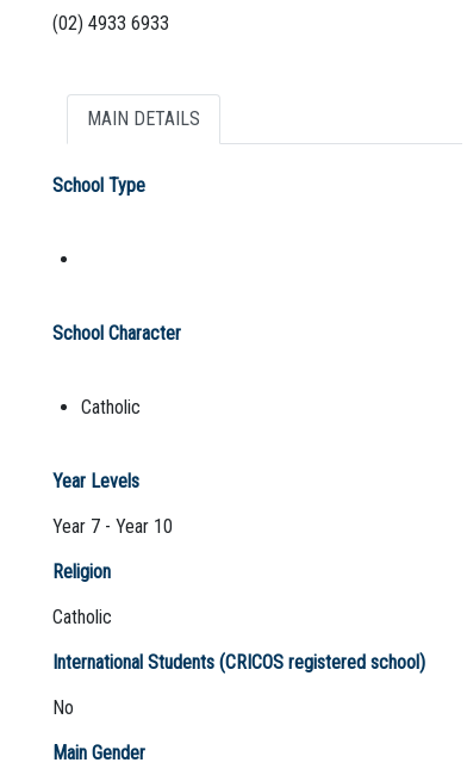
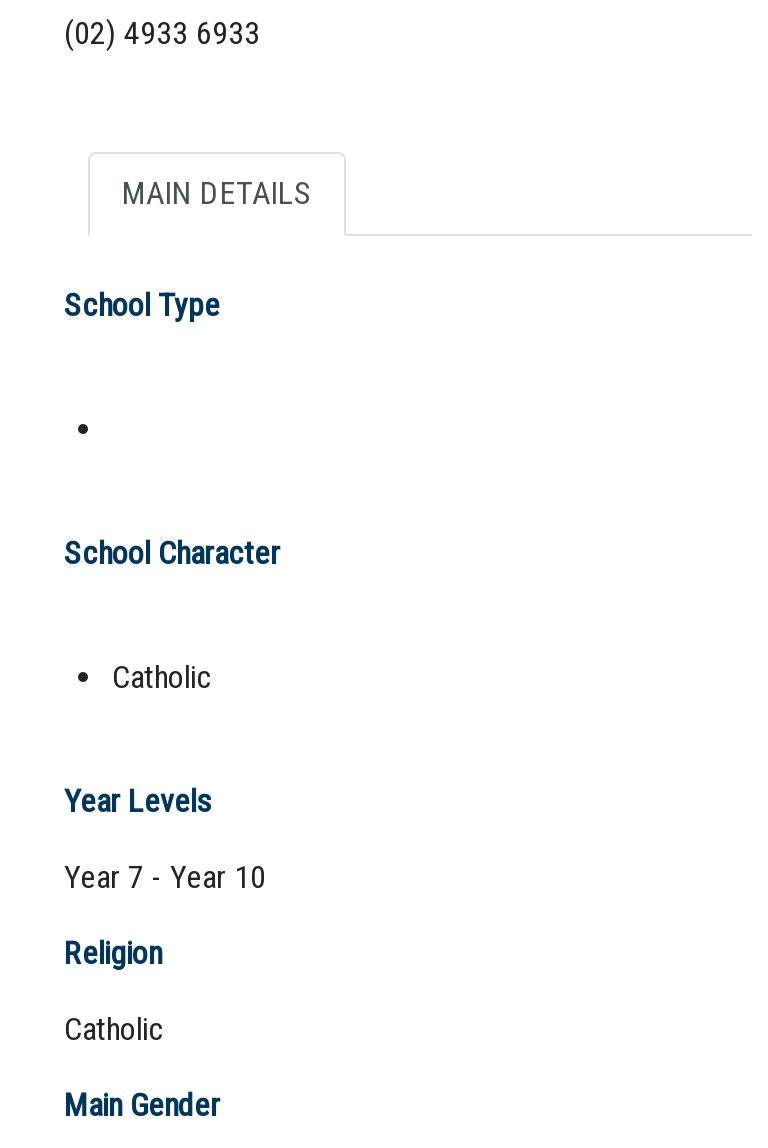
- International Students (CRICOS registered school)
- No
